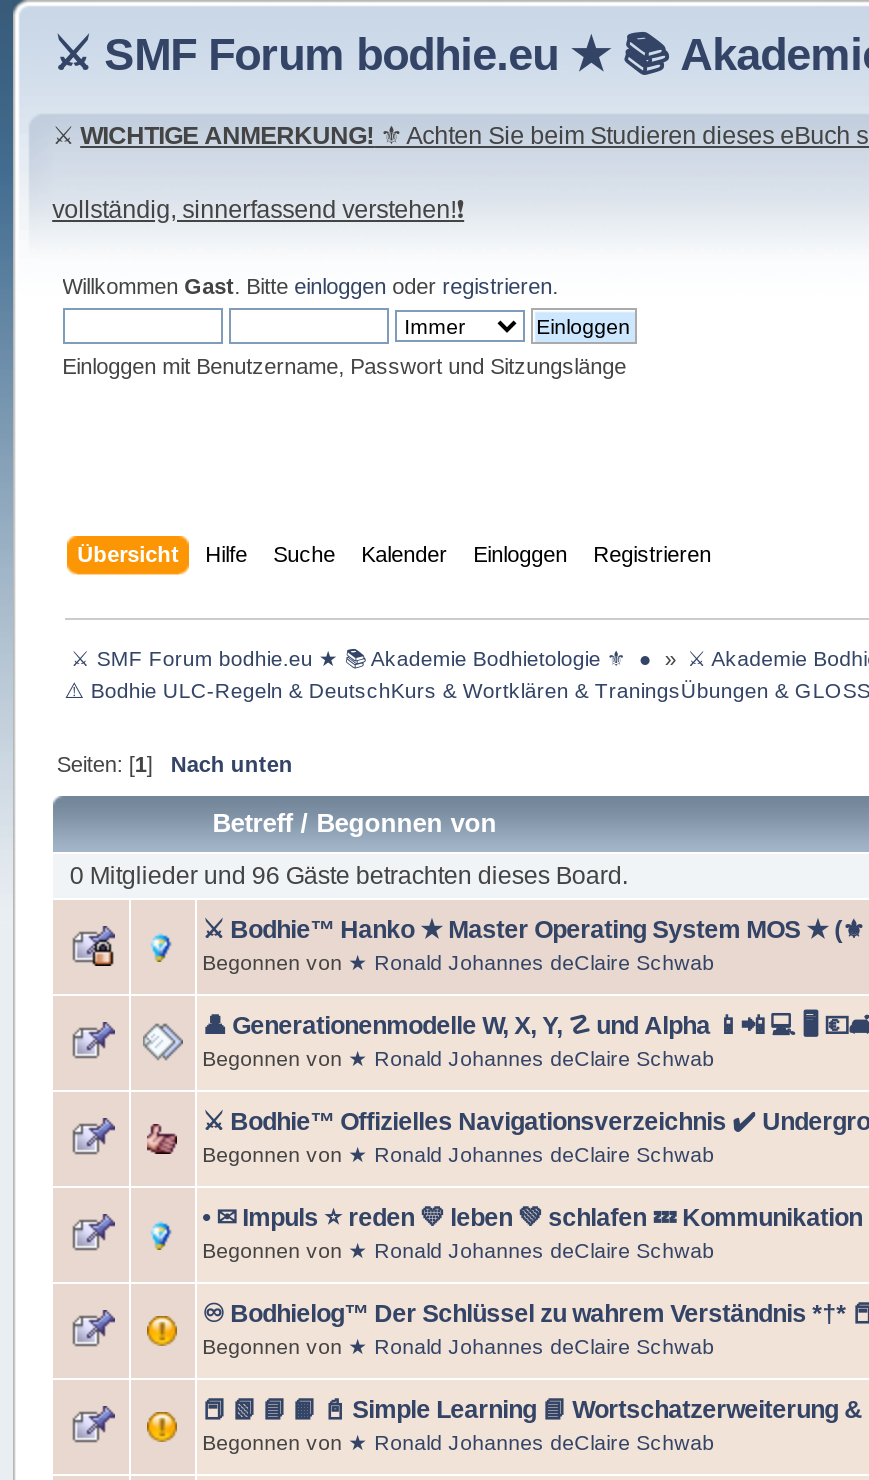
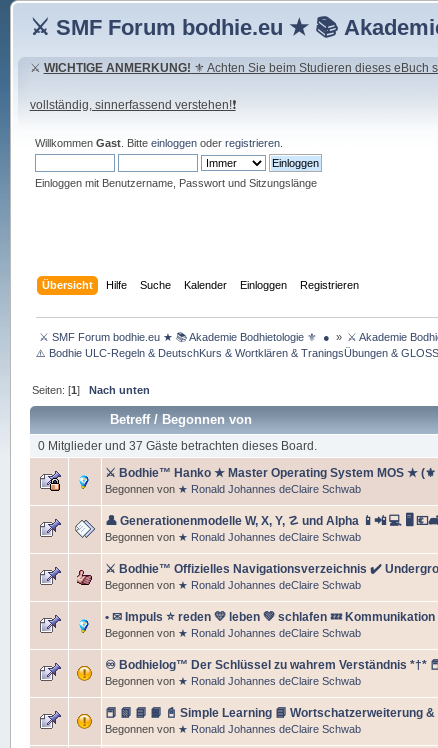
- 0 Mitglieder und 96 Gäste betrachten dieses Board.
+ 0 Mitglieder und 37 Gäste betrachten dieses Board.
